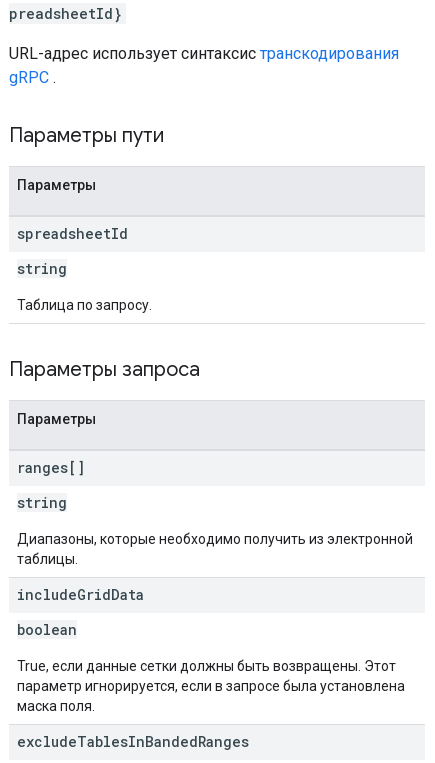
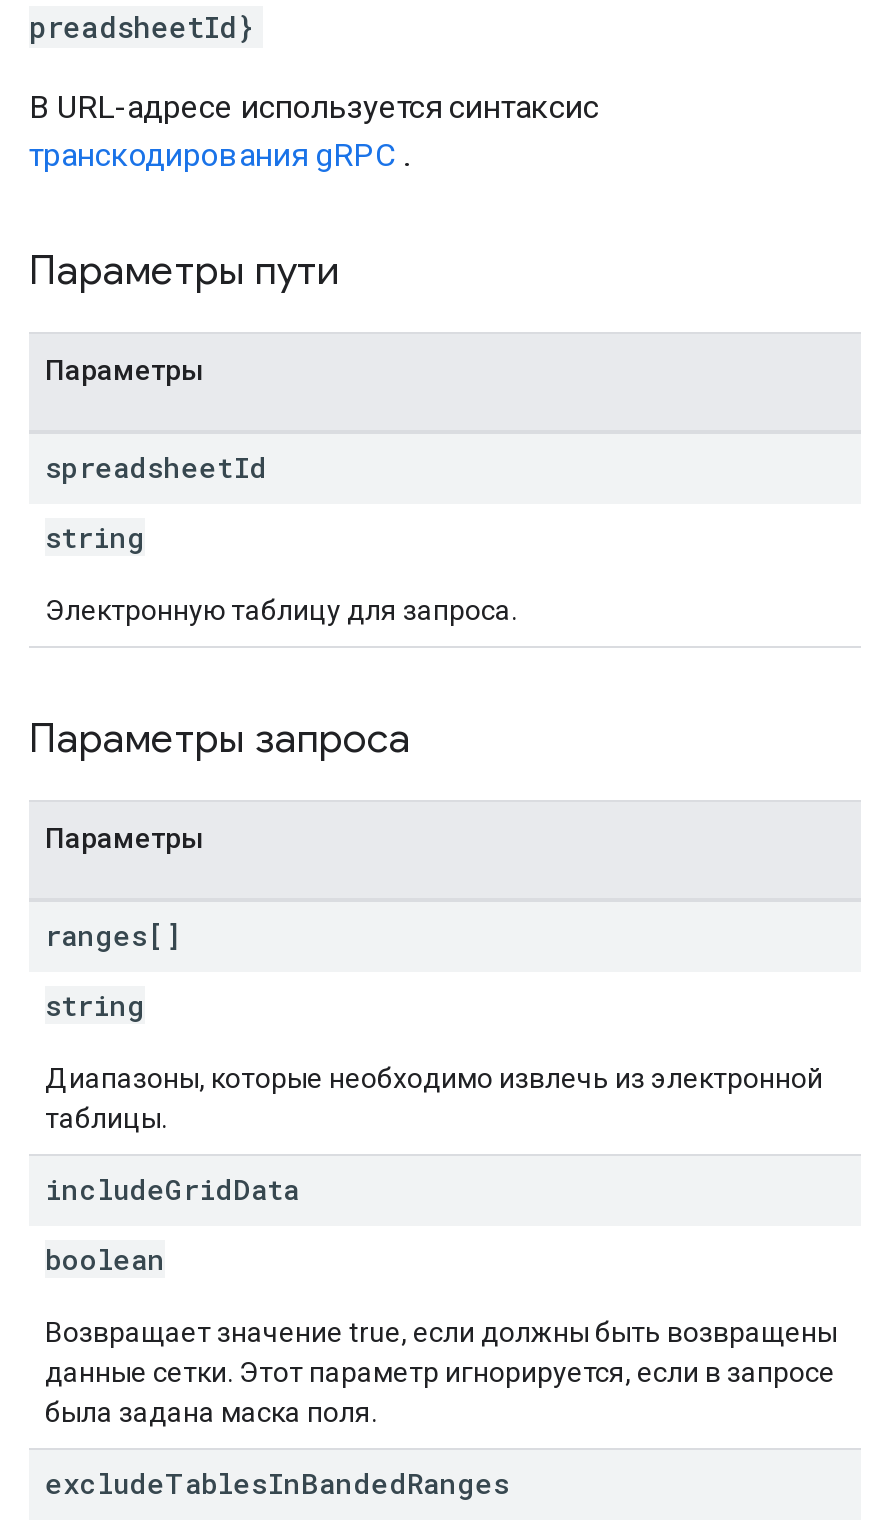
- URL-адрес использует синтаксис транскодирования
- gRPC.
+ В URL-адресе используется синтаксис
+ транскодирования gRPC.

- Таблица по запросу.
+ Электронную таблицу для запроса.

- Диапазоны, которые необходимо получить из электронной
+ Диапазоны, которые необходимо извлечь из электронной

- True, если данные сетки должны быть возвращены. Этот
- параметр игнорируется, если в запросе была установлена
- маска поля.
+ Возвращает значение true, если должны быть возвращены
+ данные сетки. Этот параметр игнорируется, если в запросе
+ была задана маска поля.
